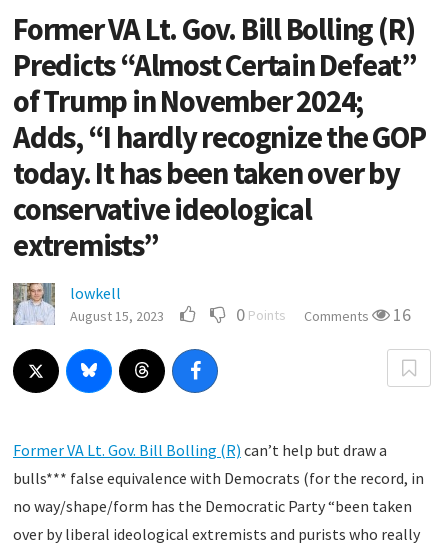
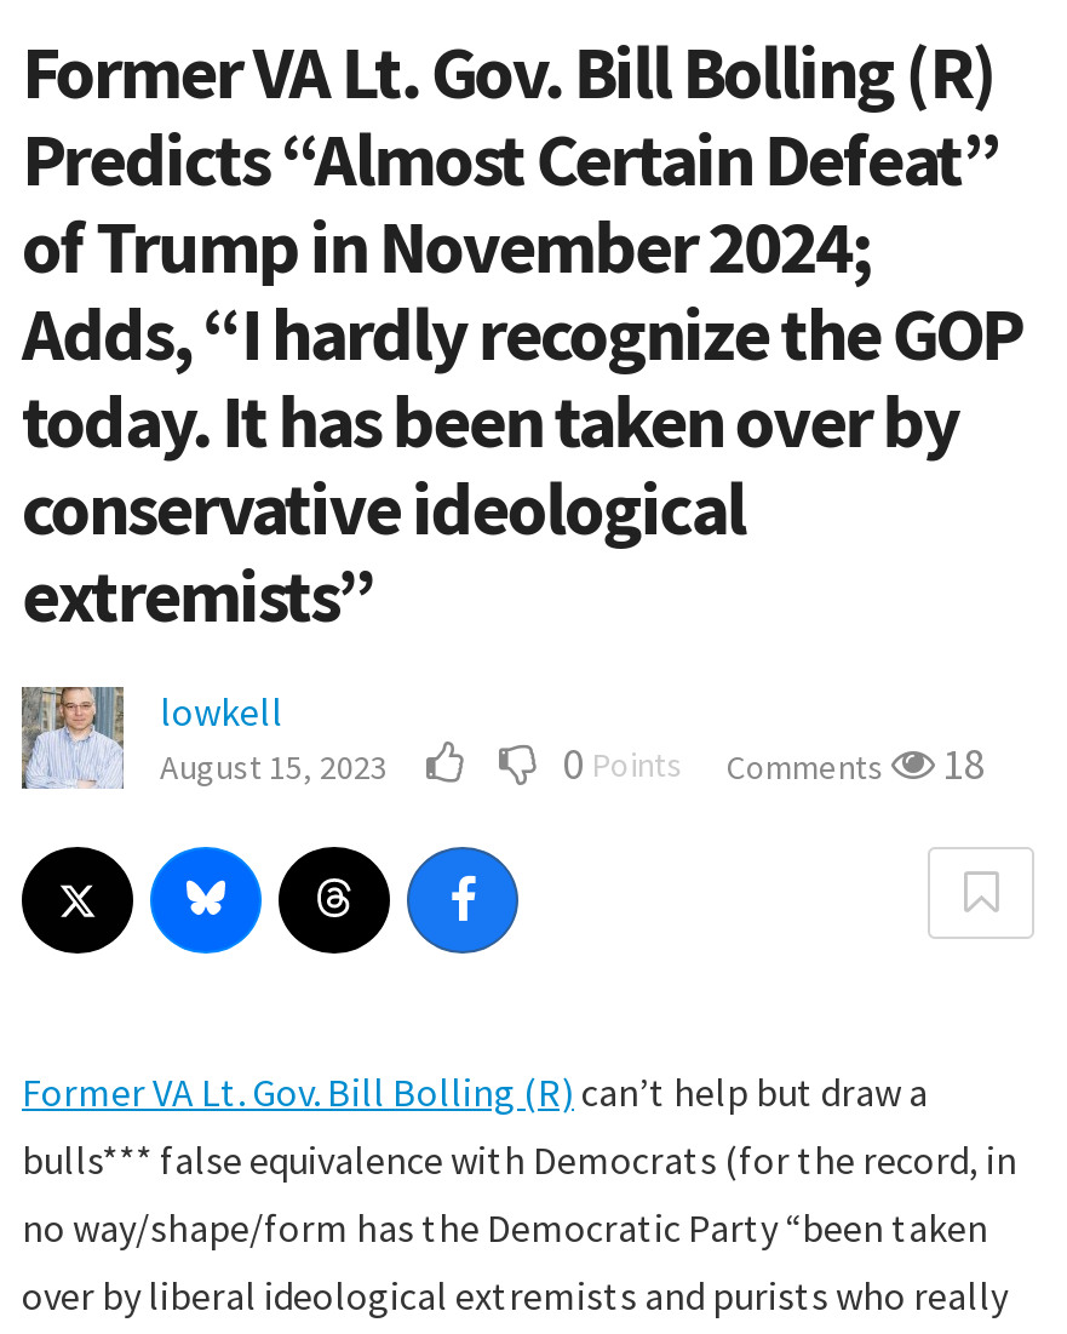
- 0 Points Comments 16
+ 0 Points Comments 18
